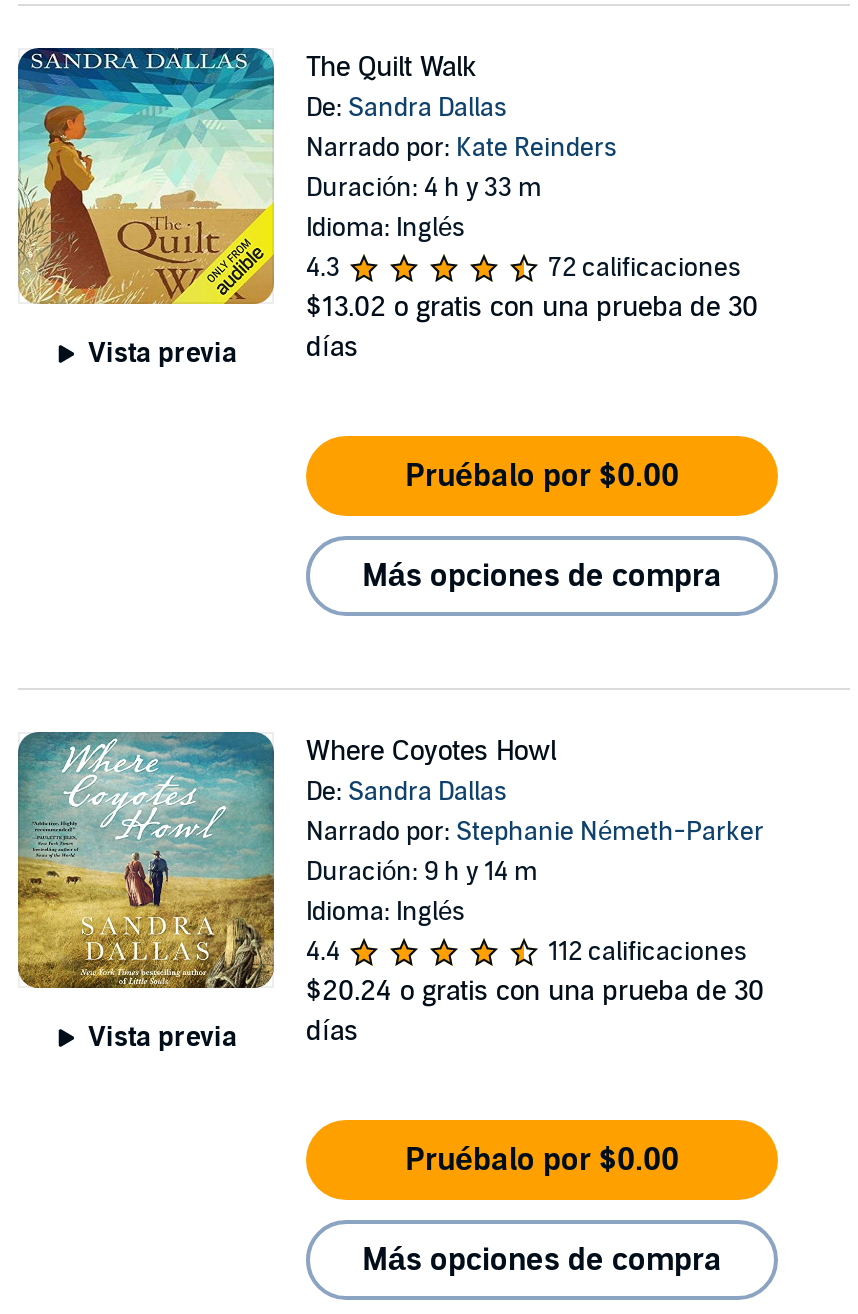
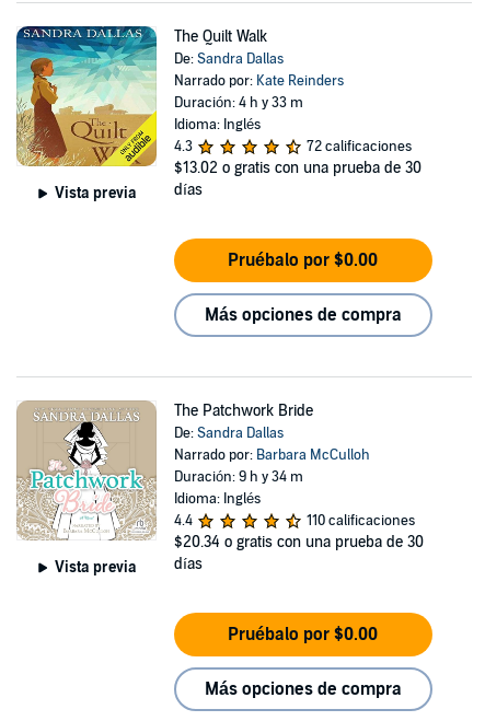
- [image]
- Where Coyotes Howl
+ [image]
+ The Patchwork Bride

- Narrado por: Stephanie Németh-Parker
+ Narrado por: Barbara McCulloh

- Duración: 9 h y 14 m
+ Duración: 9 h y 34 m

- 112 calificaciones
+ 110 calificaciones

- $20.24 o gratis con una prueba de 30
+ $20.34 o gratis con una prueba de 30
